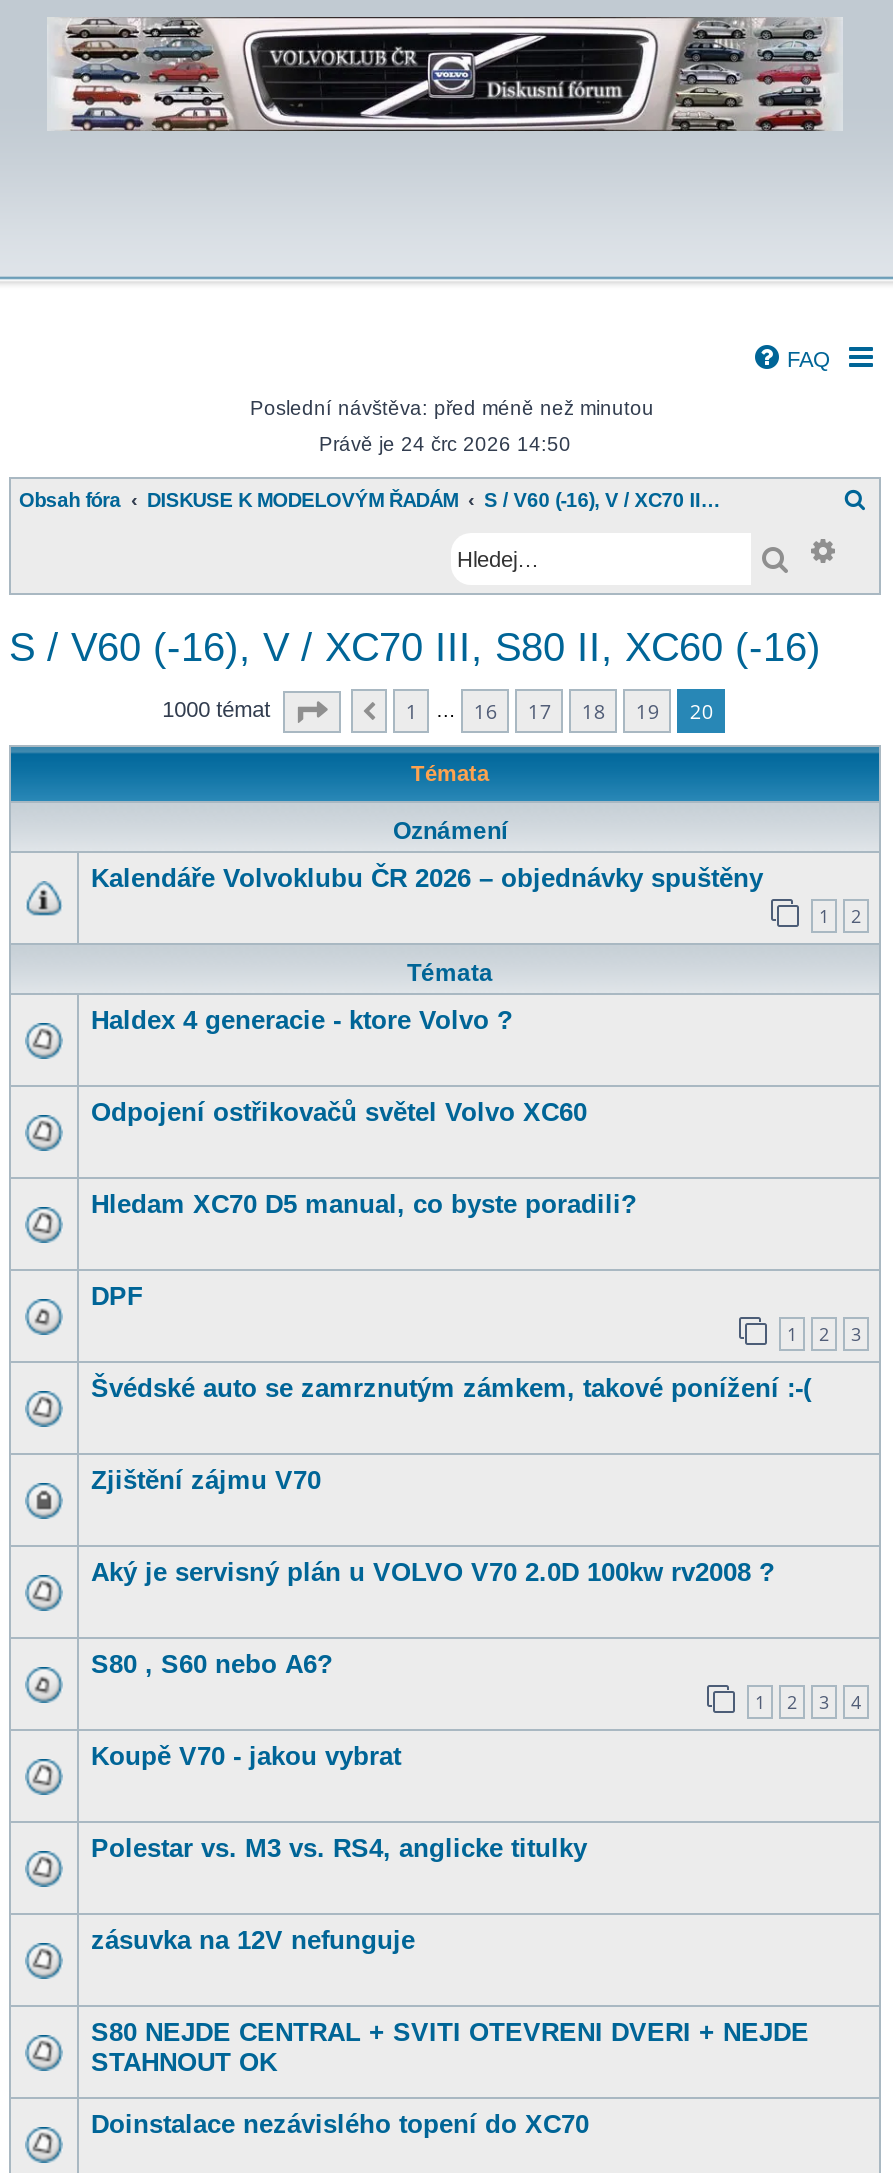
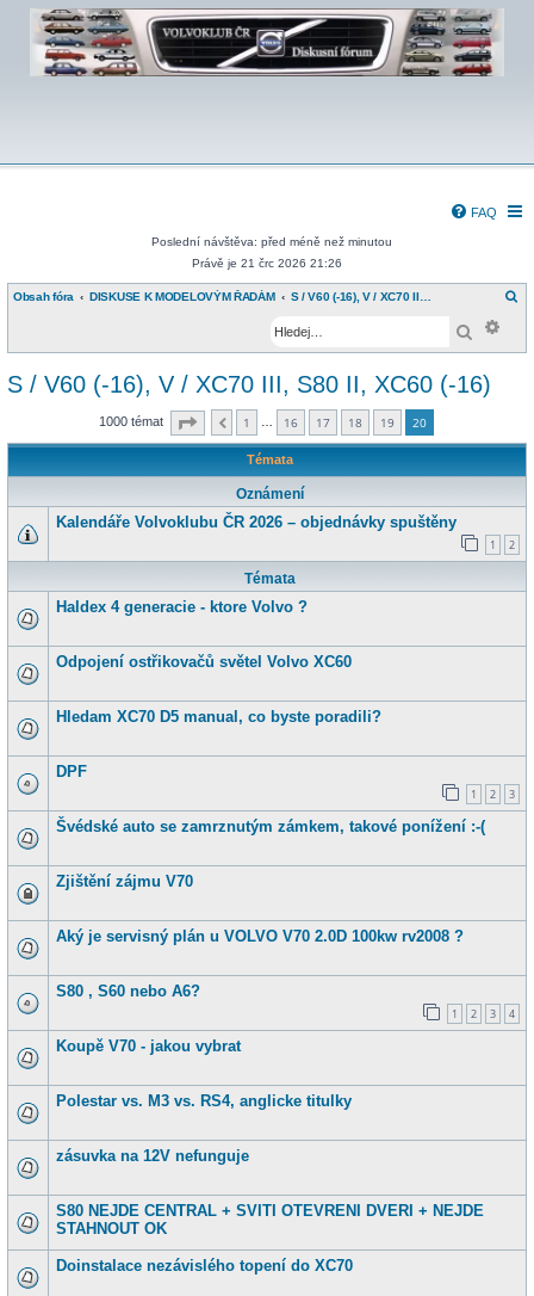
- Právě je 24 črc 2026 14:50
+ Právě je 21 črc 2026 21:26
